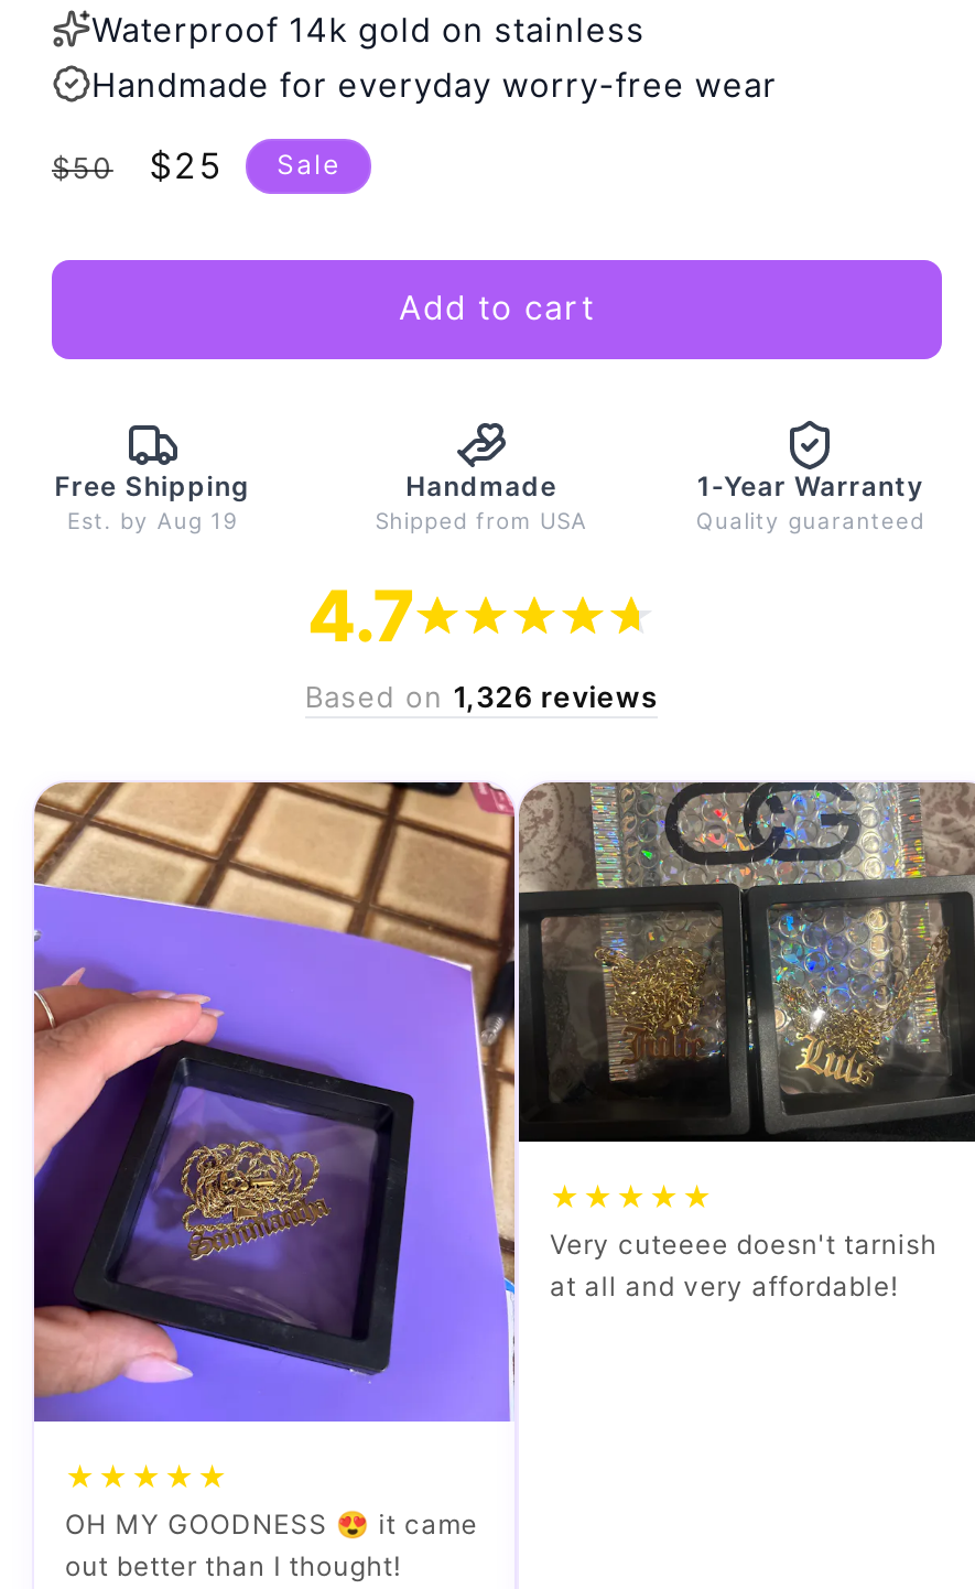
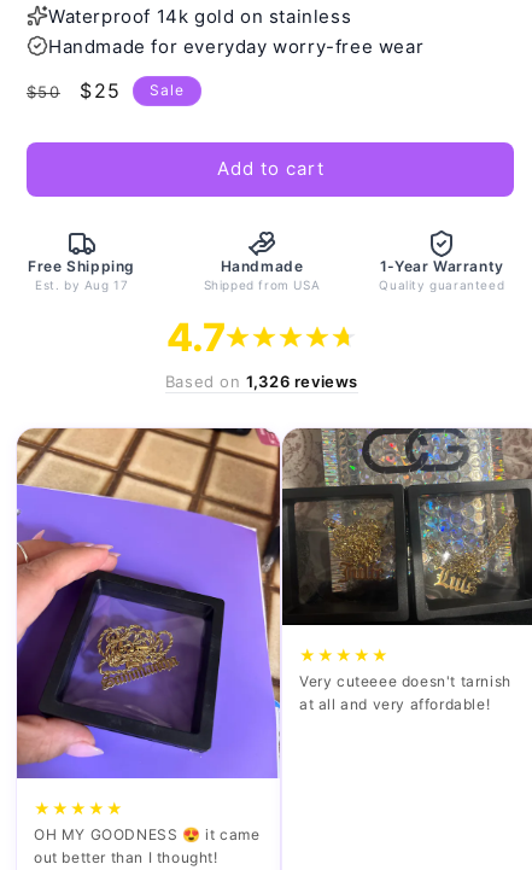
- Est. by Aug 19
+ Est. by Aug 17
